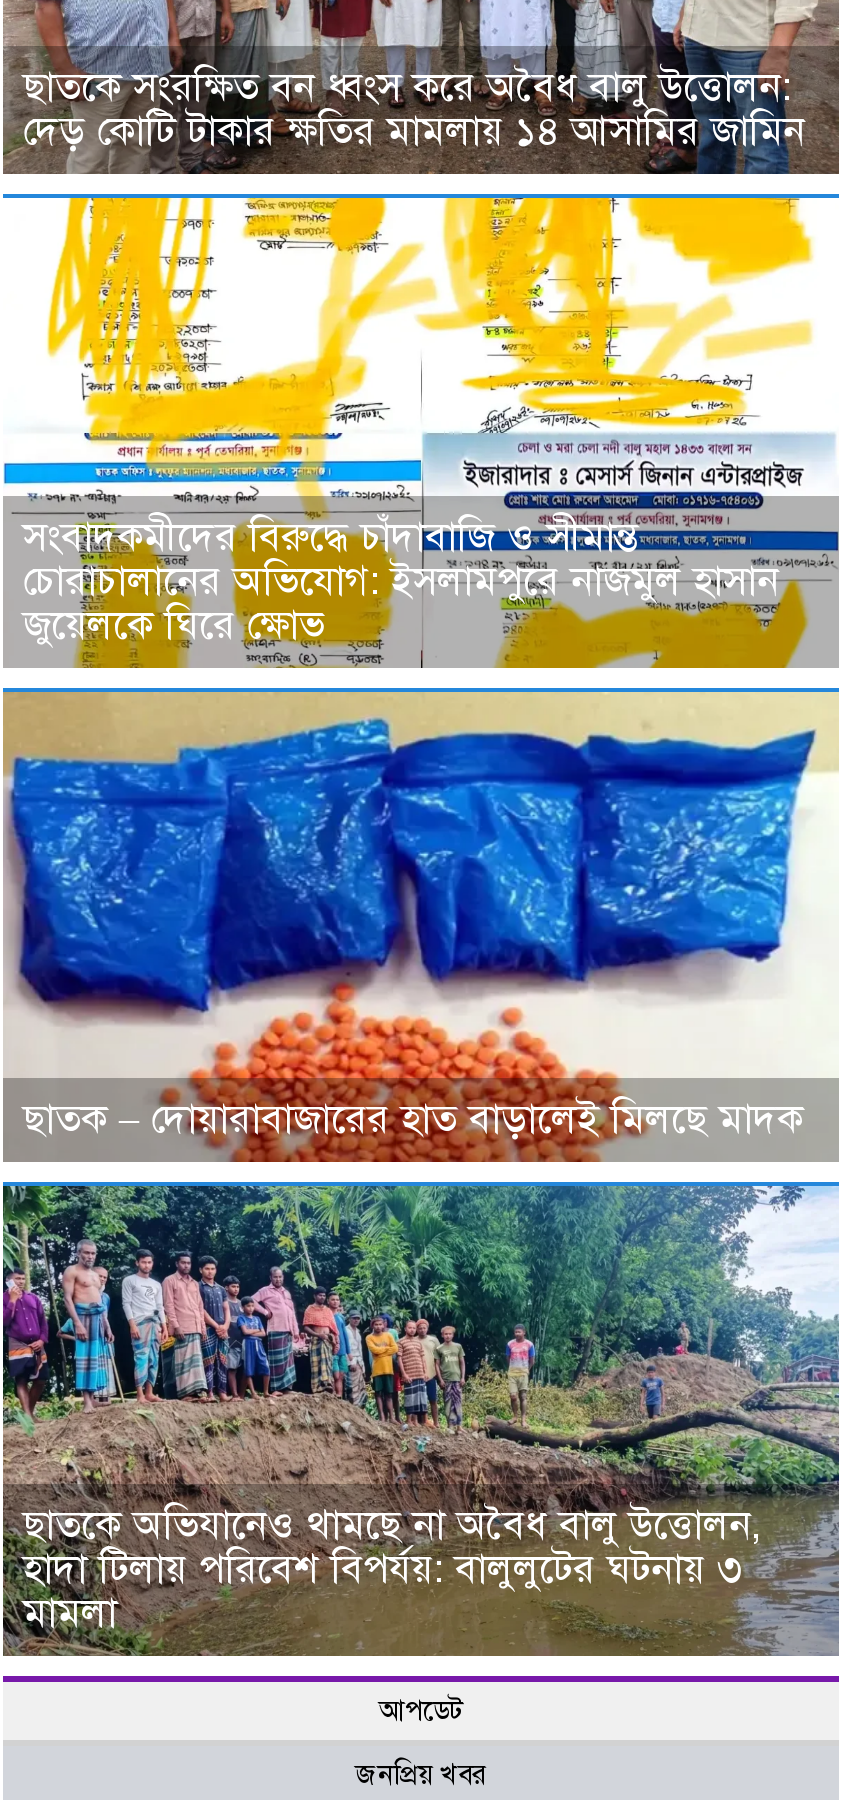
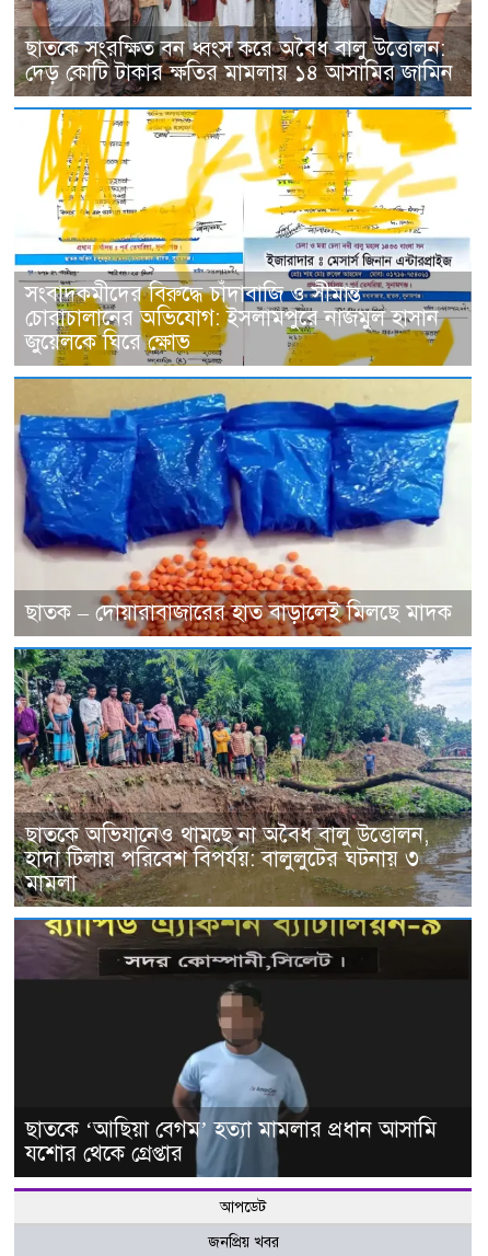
+ [image]
+ ছাতকে ‘আছিয়া বেগম’ হত্যা মামলার প্রধান আসামি
+ যশোর থেকে গ্রেপ্তার
